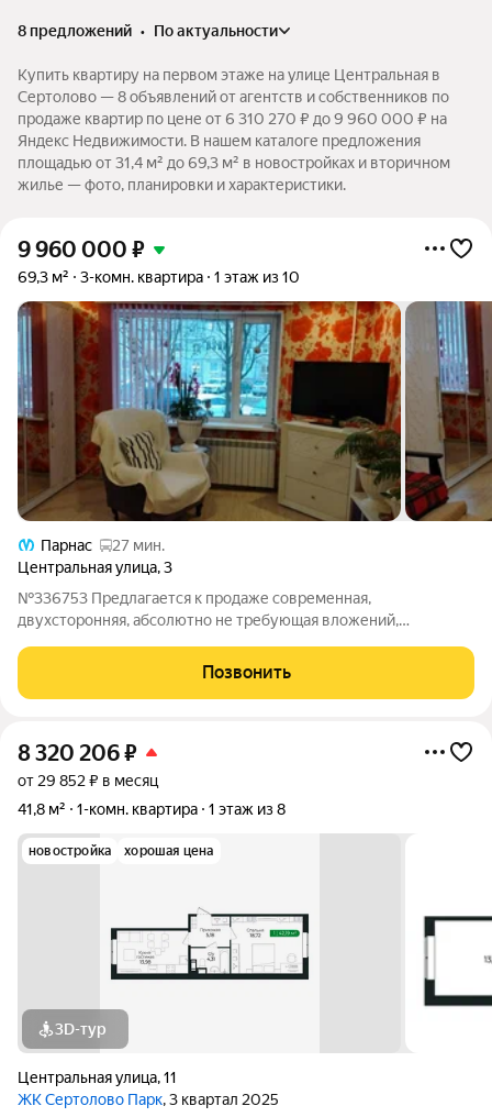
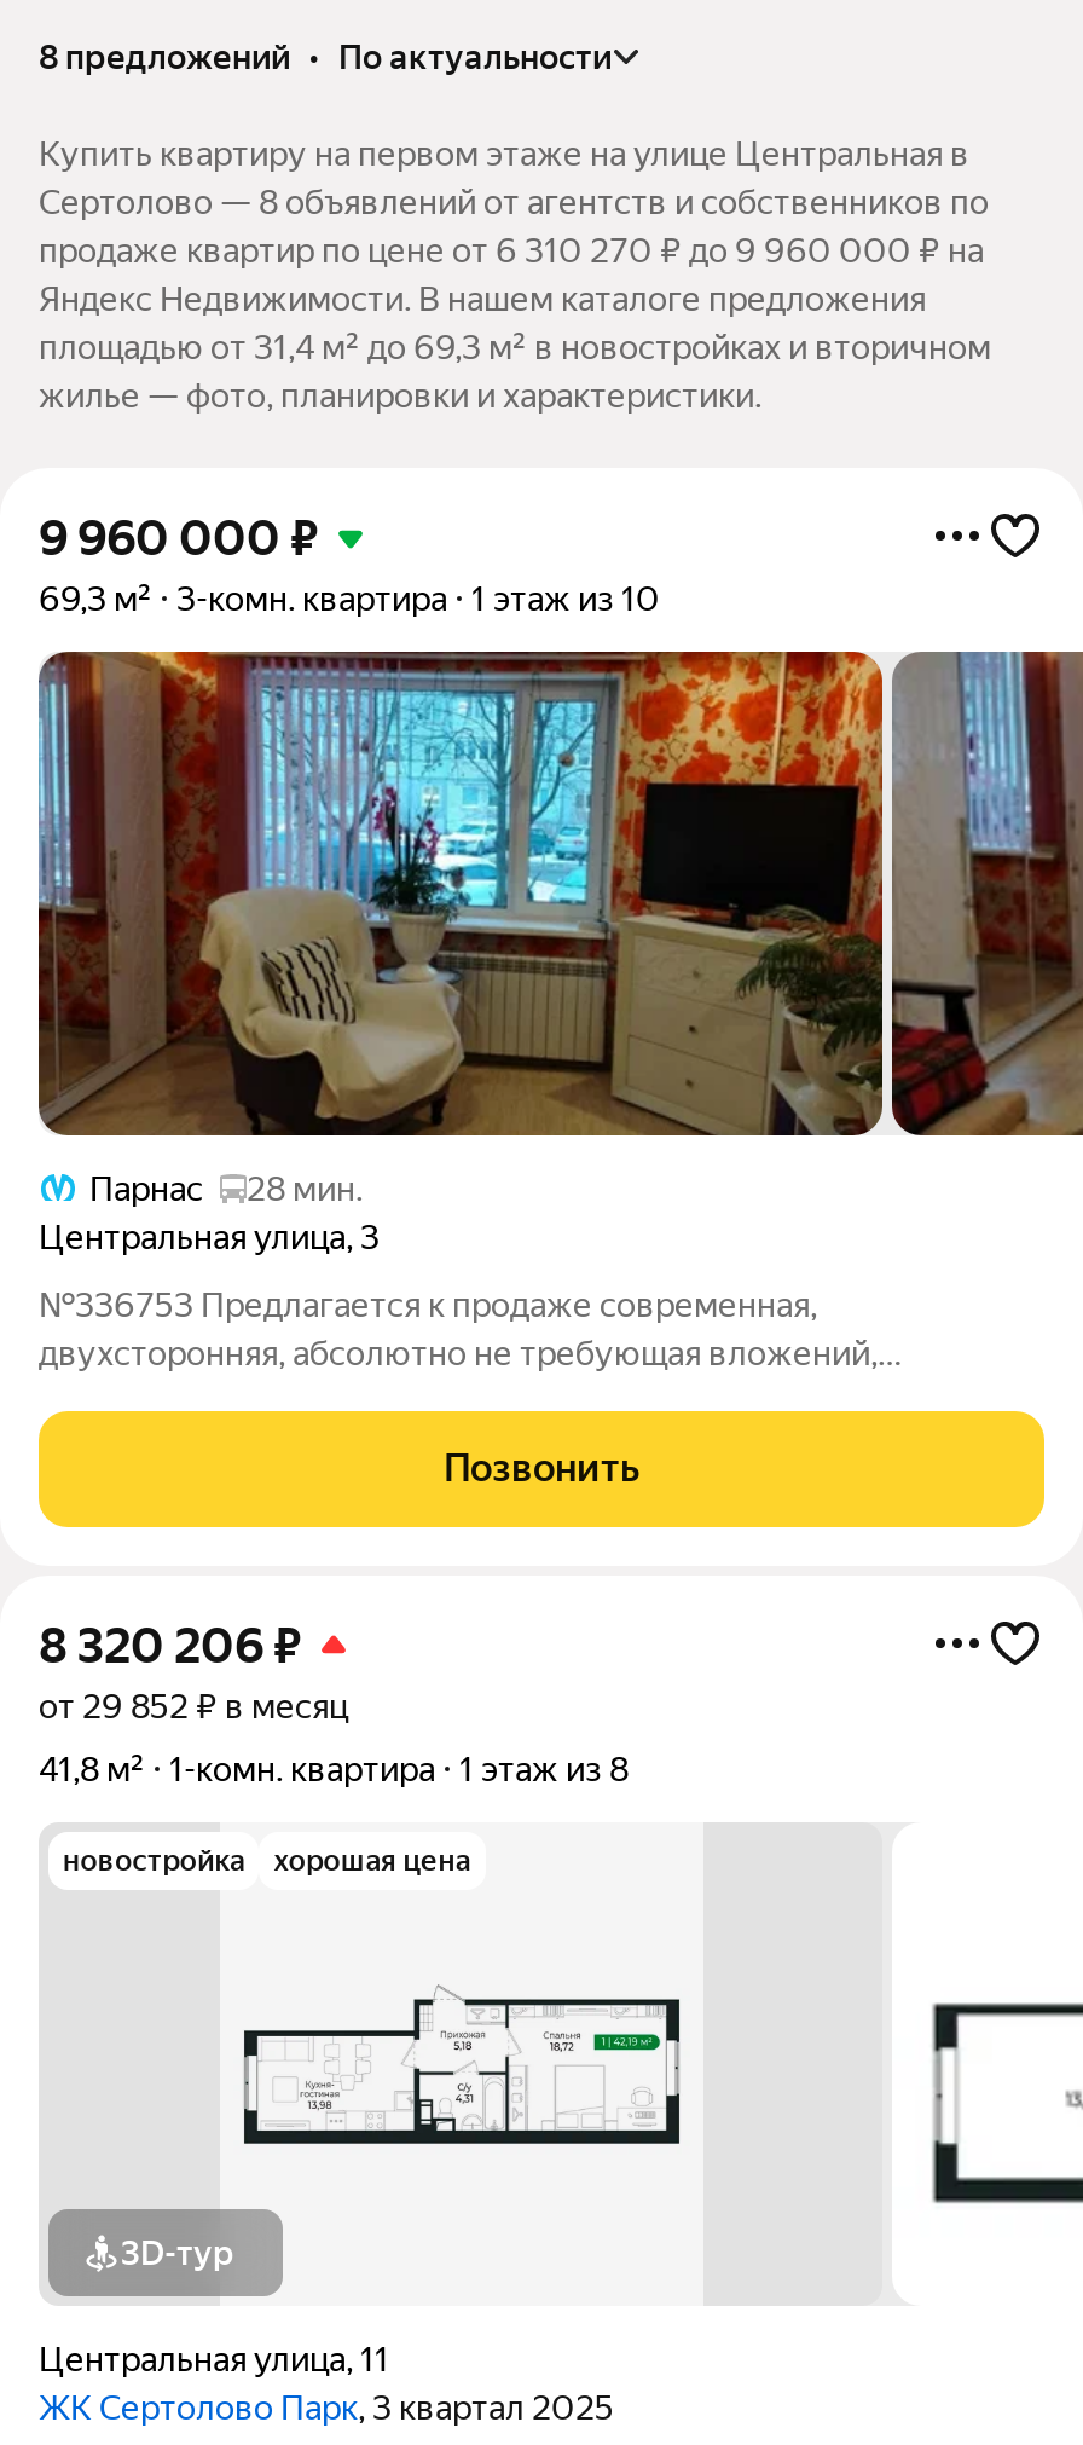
- Парнас 27 мин.
+ Парнас 28 мин.
